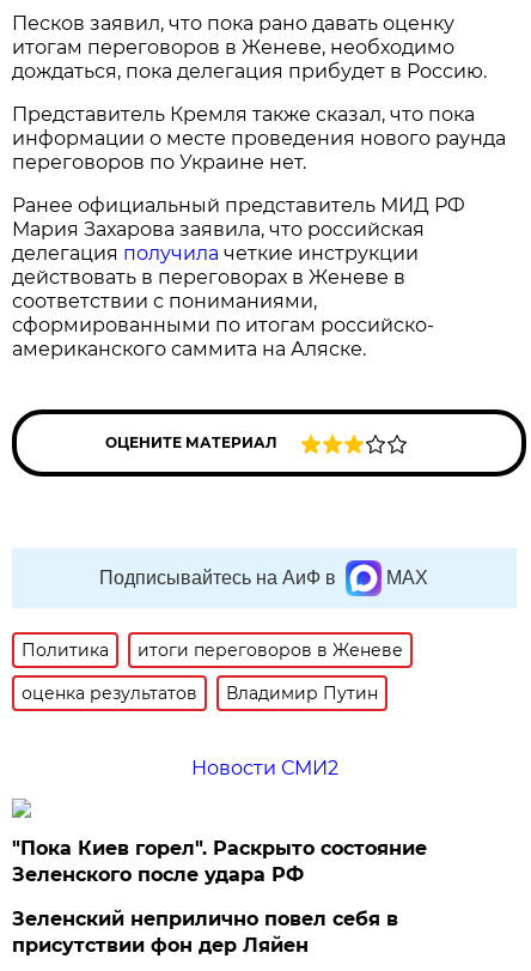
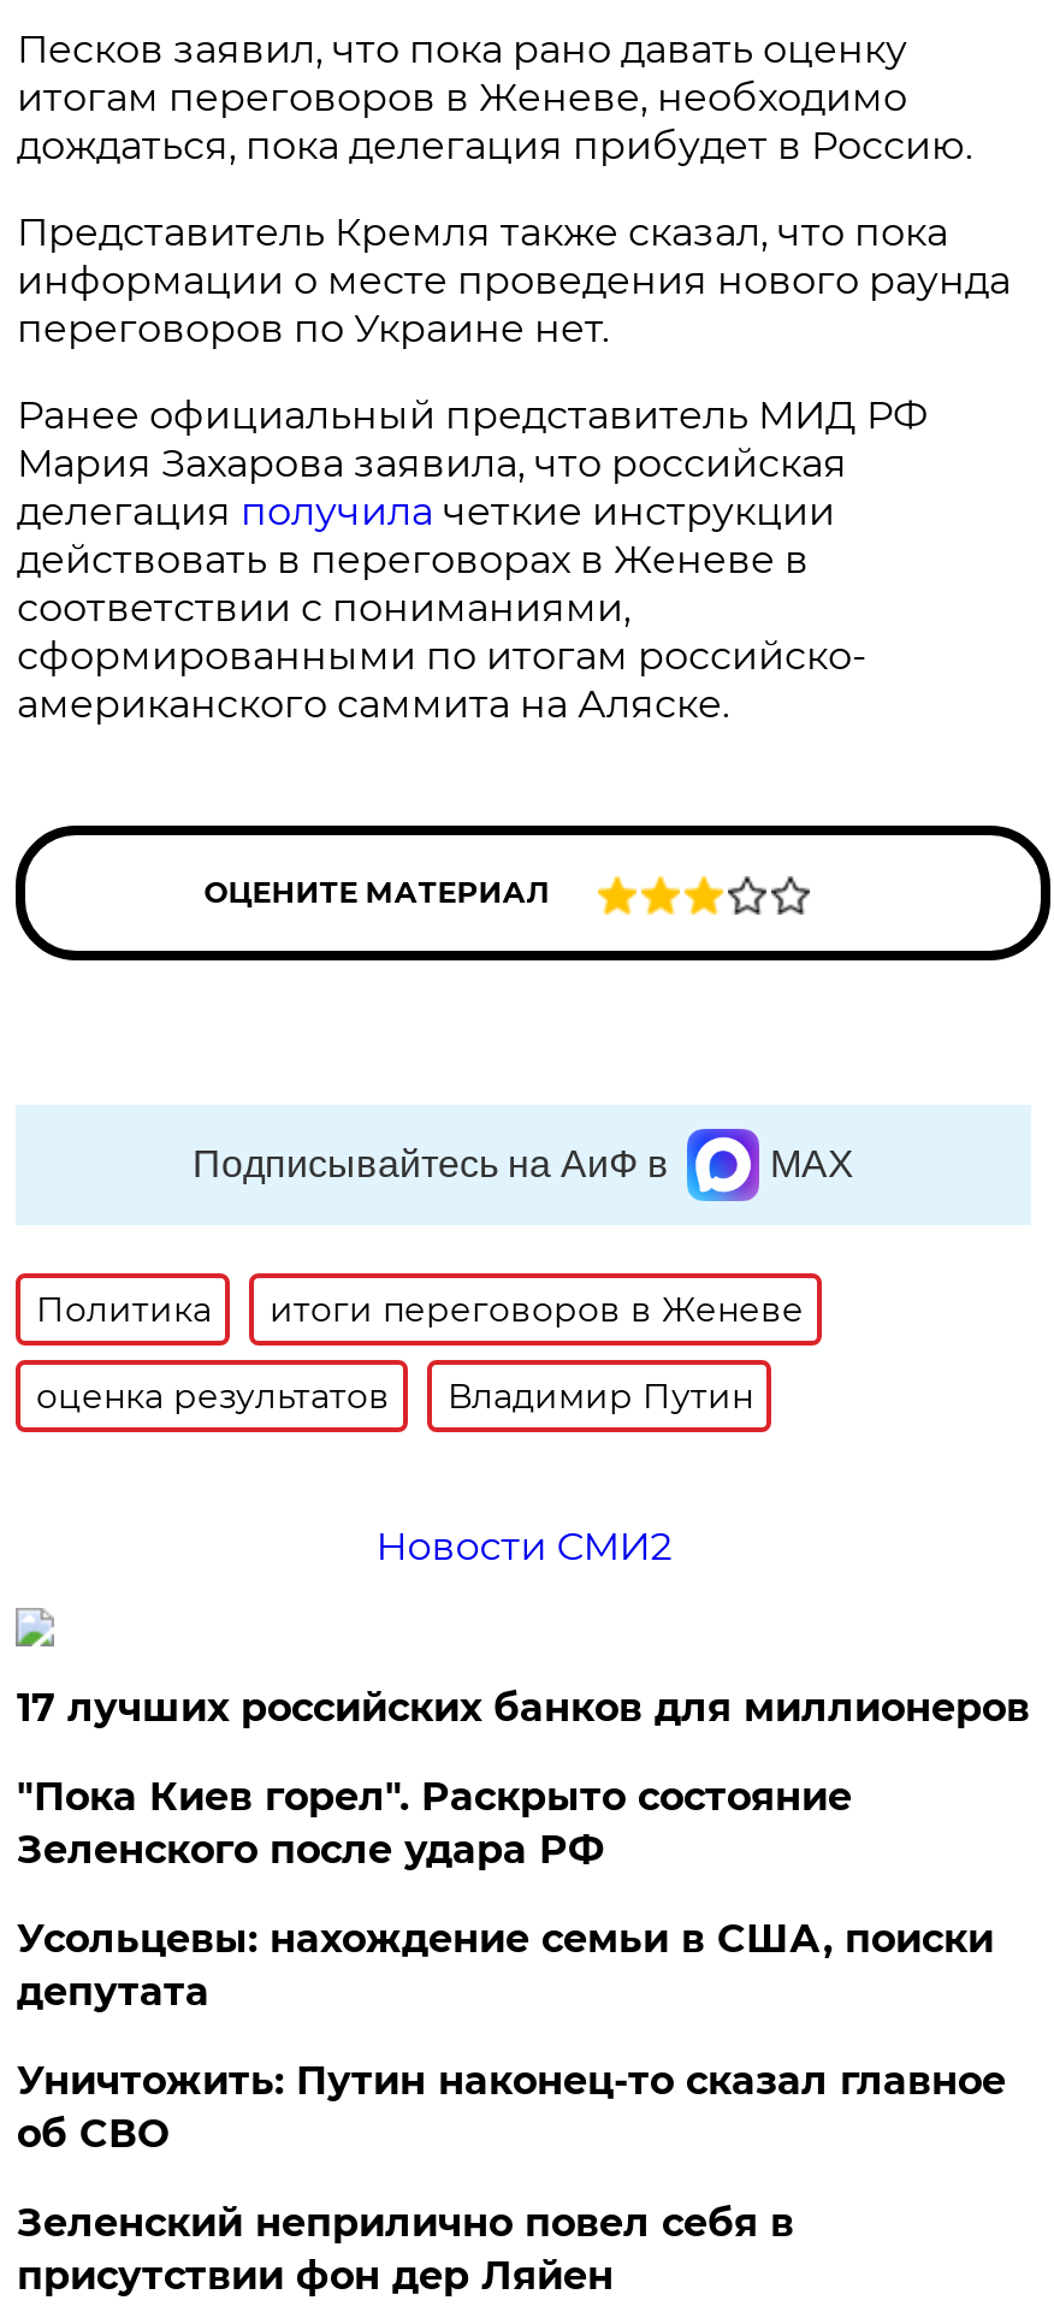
+ 17 лучших российских банков для миллионеров

+ Усольцевы: нахождение семьи в США, поиски
+ депутата
+ Уничтожить: Путин наконец-то сказал главное
+ об СВО
